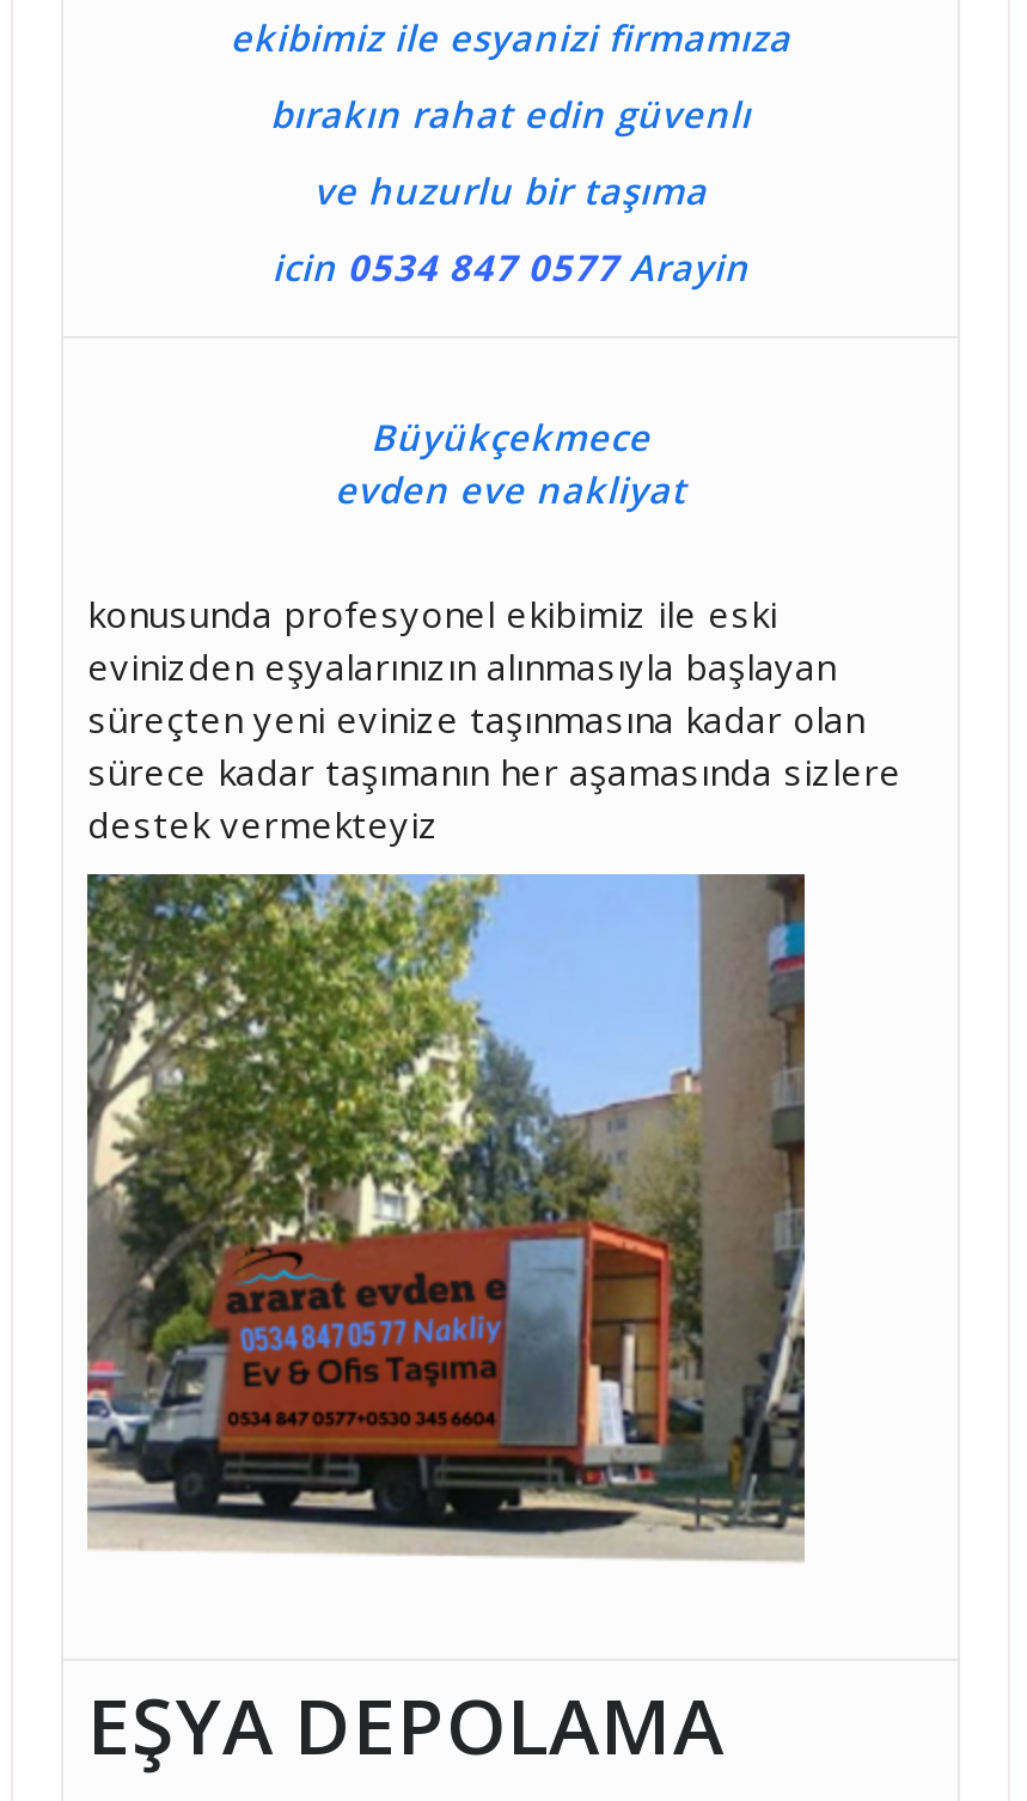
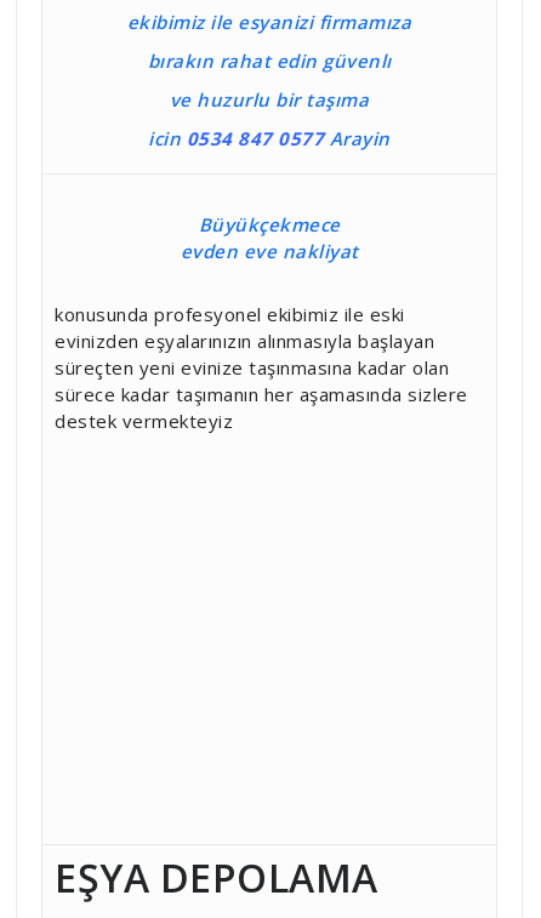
- [image]
